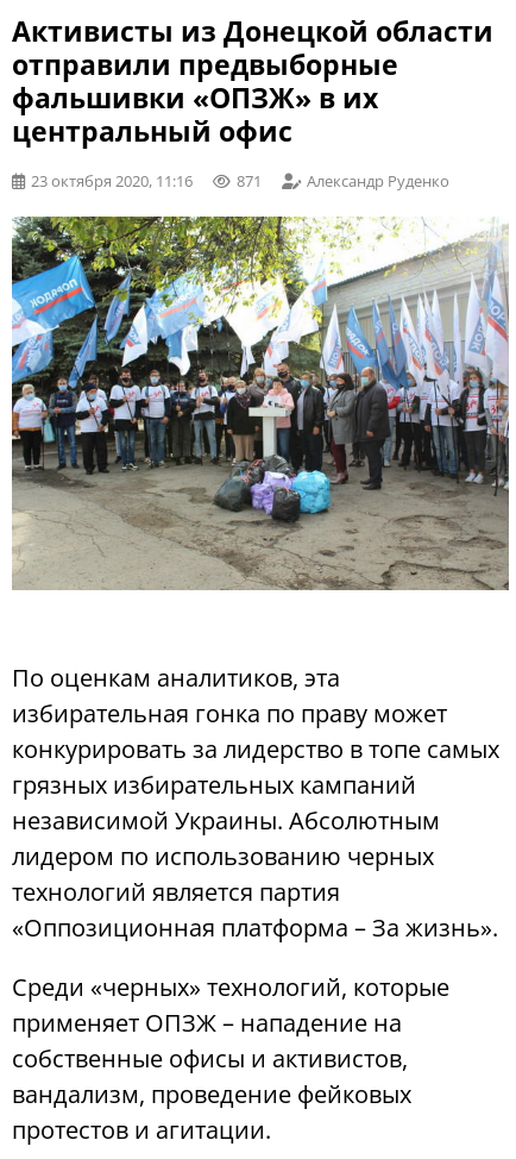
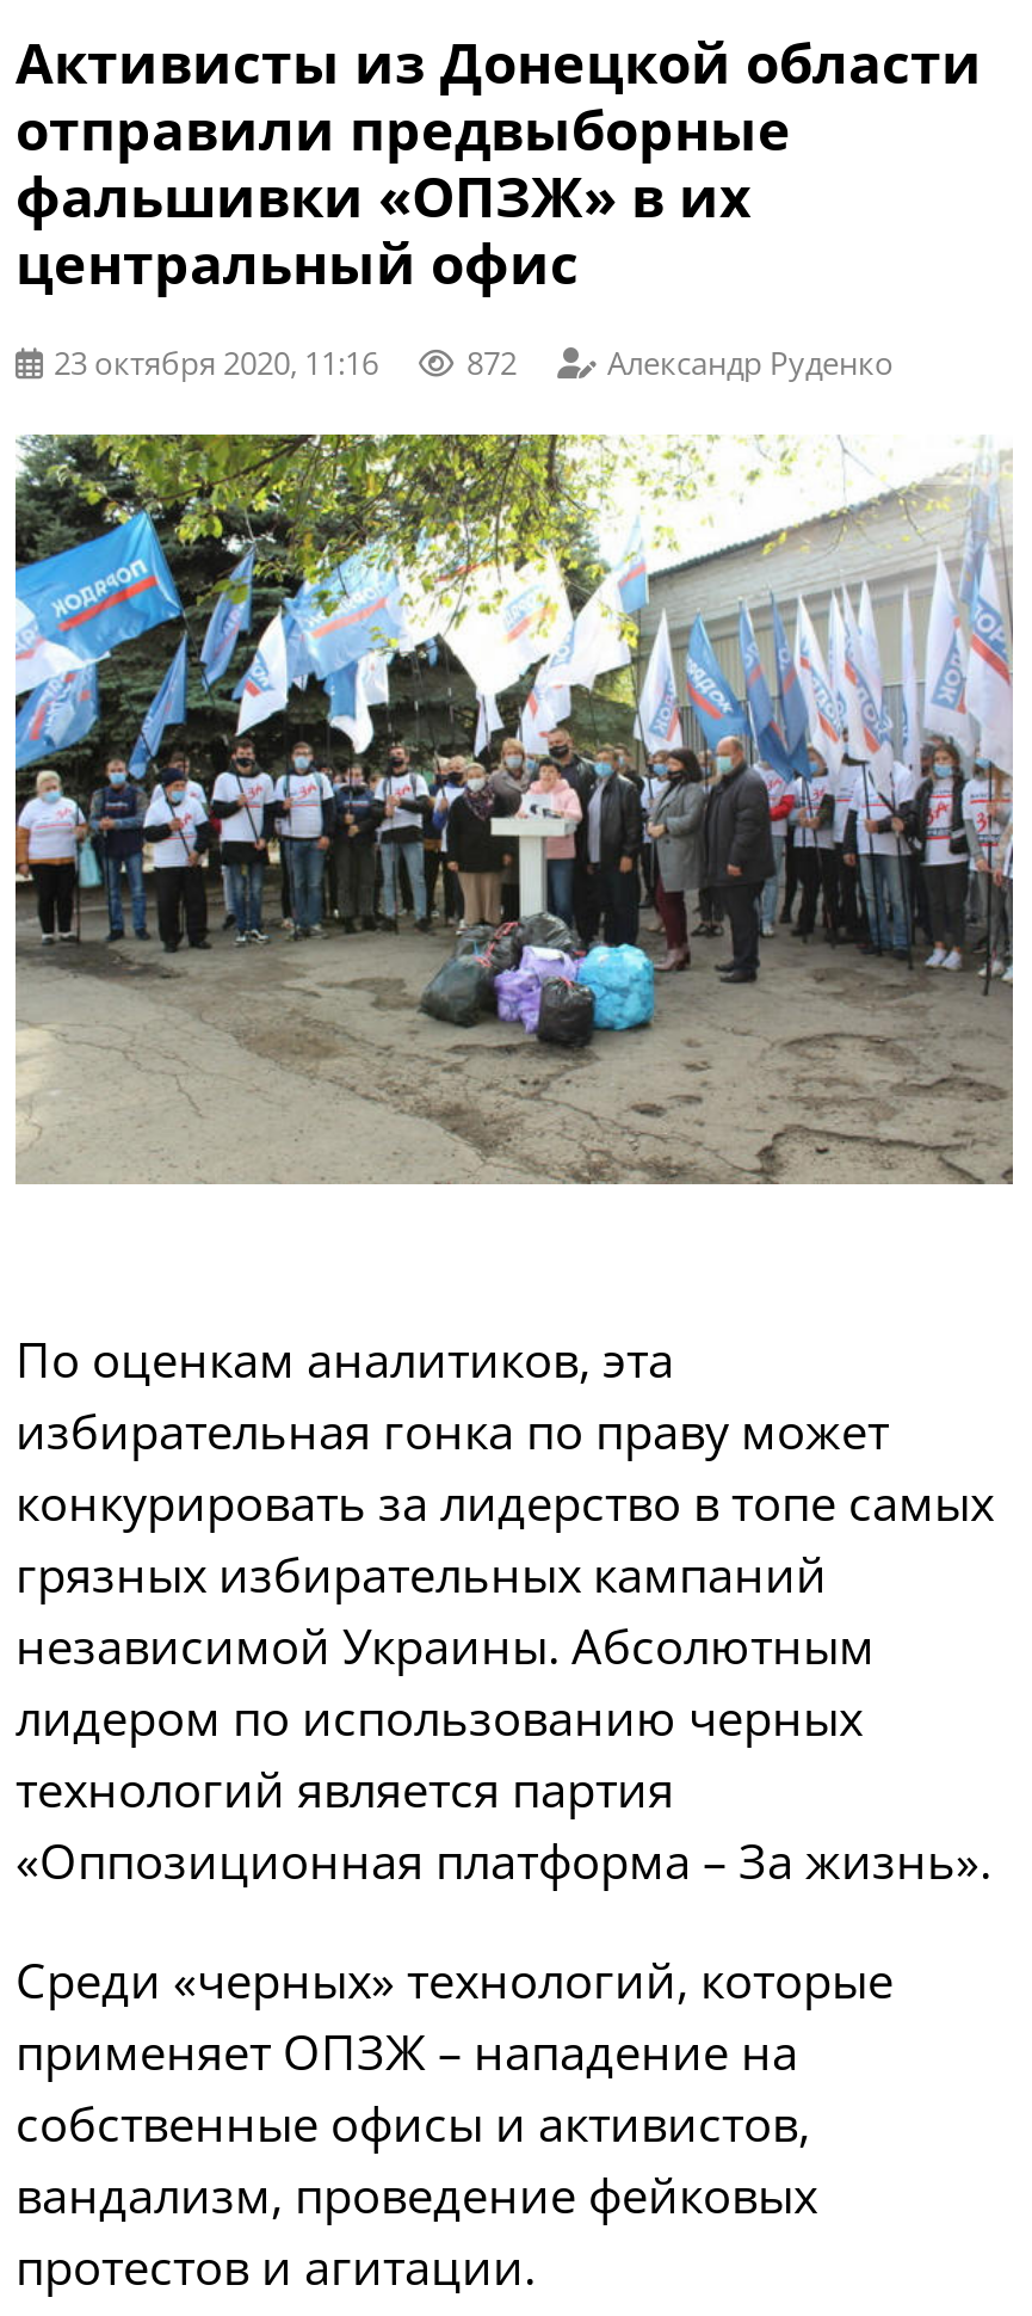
- 871
+ 872
